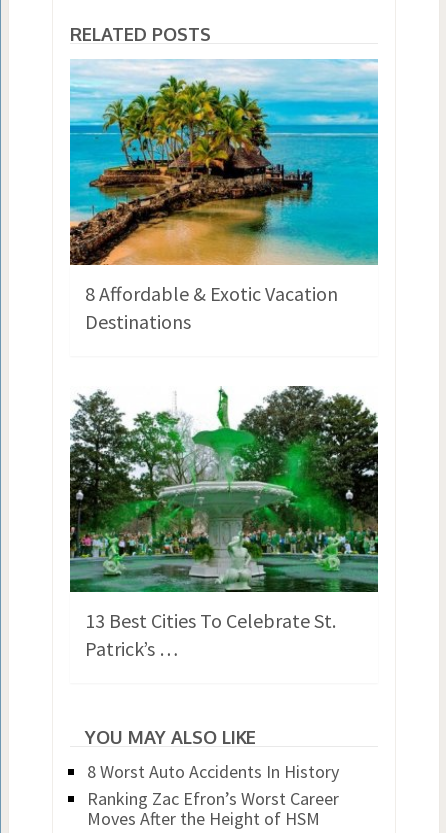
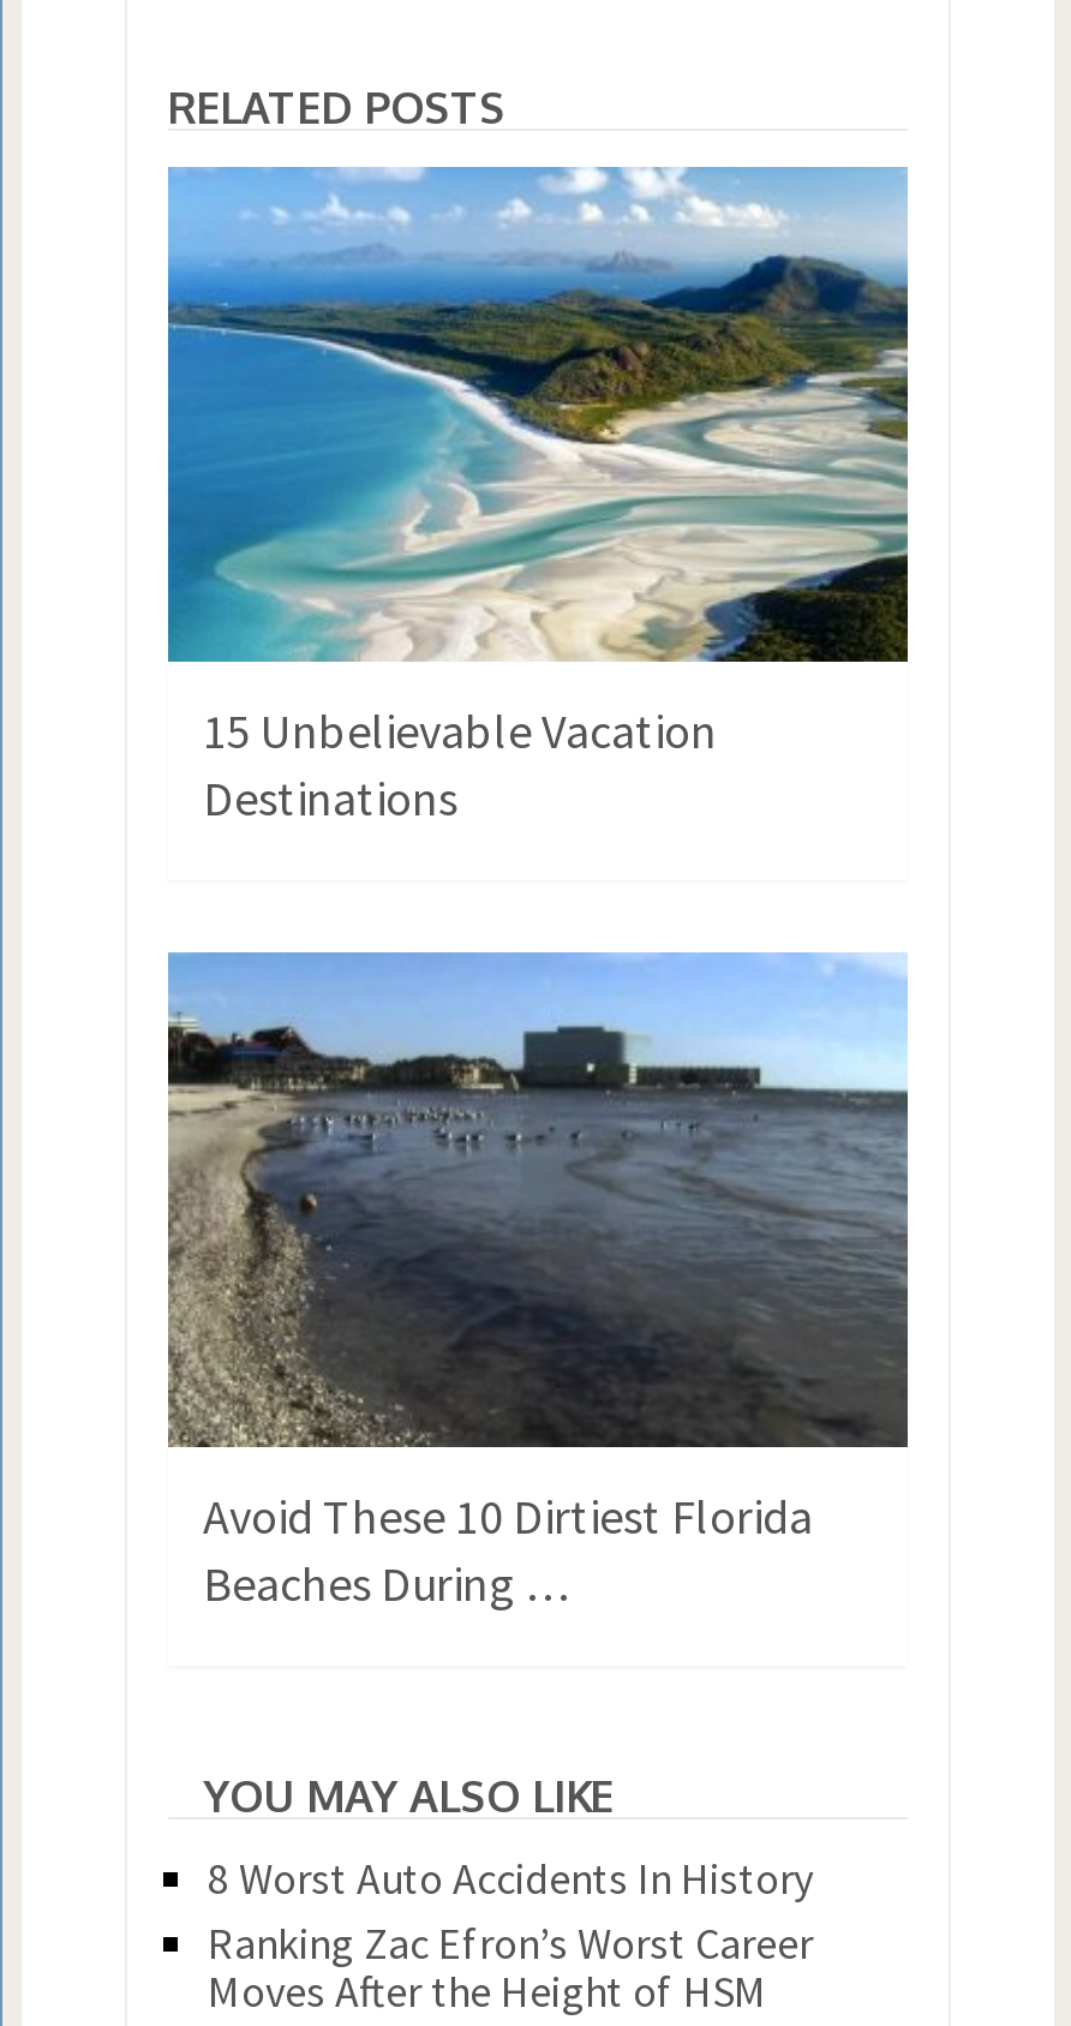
- [image]
- 8 Affordable & Exotic Vacation
+ [image]
+ 15 Unbelievable Vacation

- [image]
- 13 Best Cities To Celebrate St.
- Patrick’s …
+ [image]
+ Avoid These 10 Dirtiest Florida
+ Beaches During …
